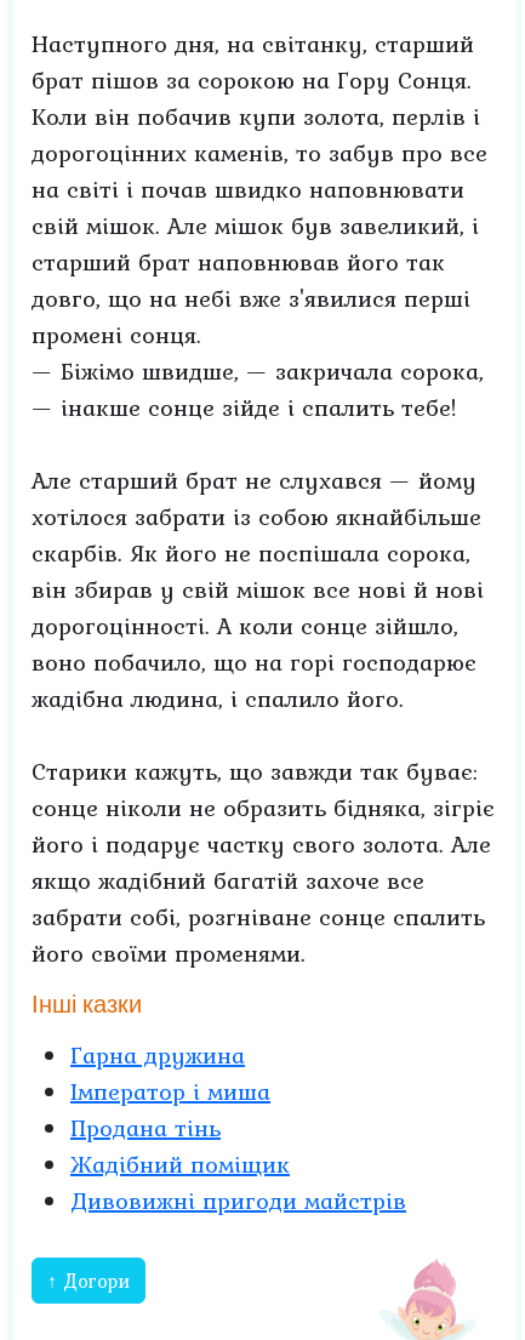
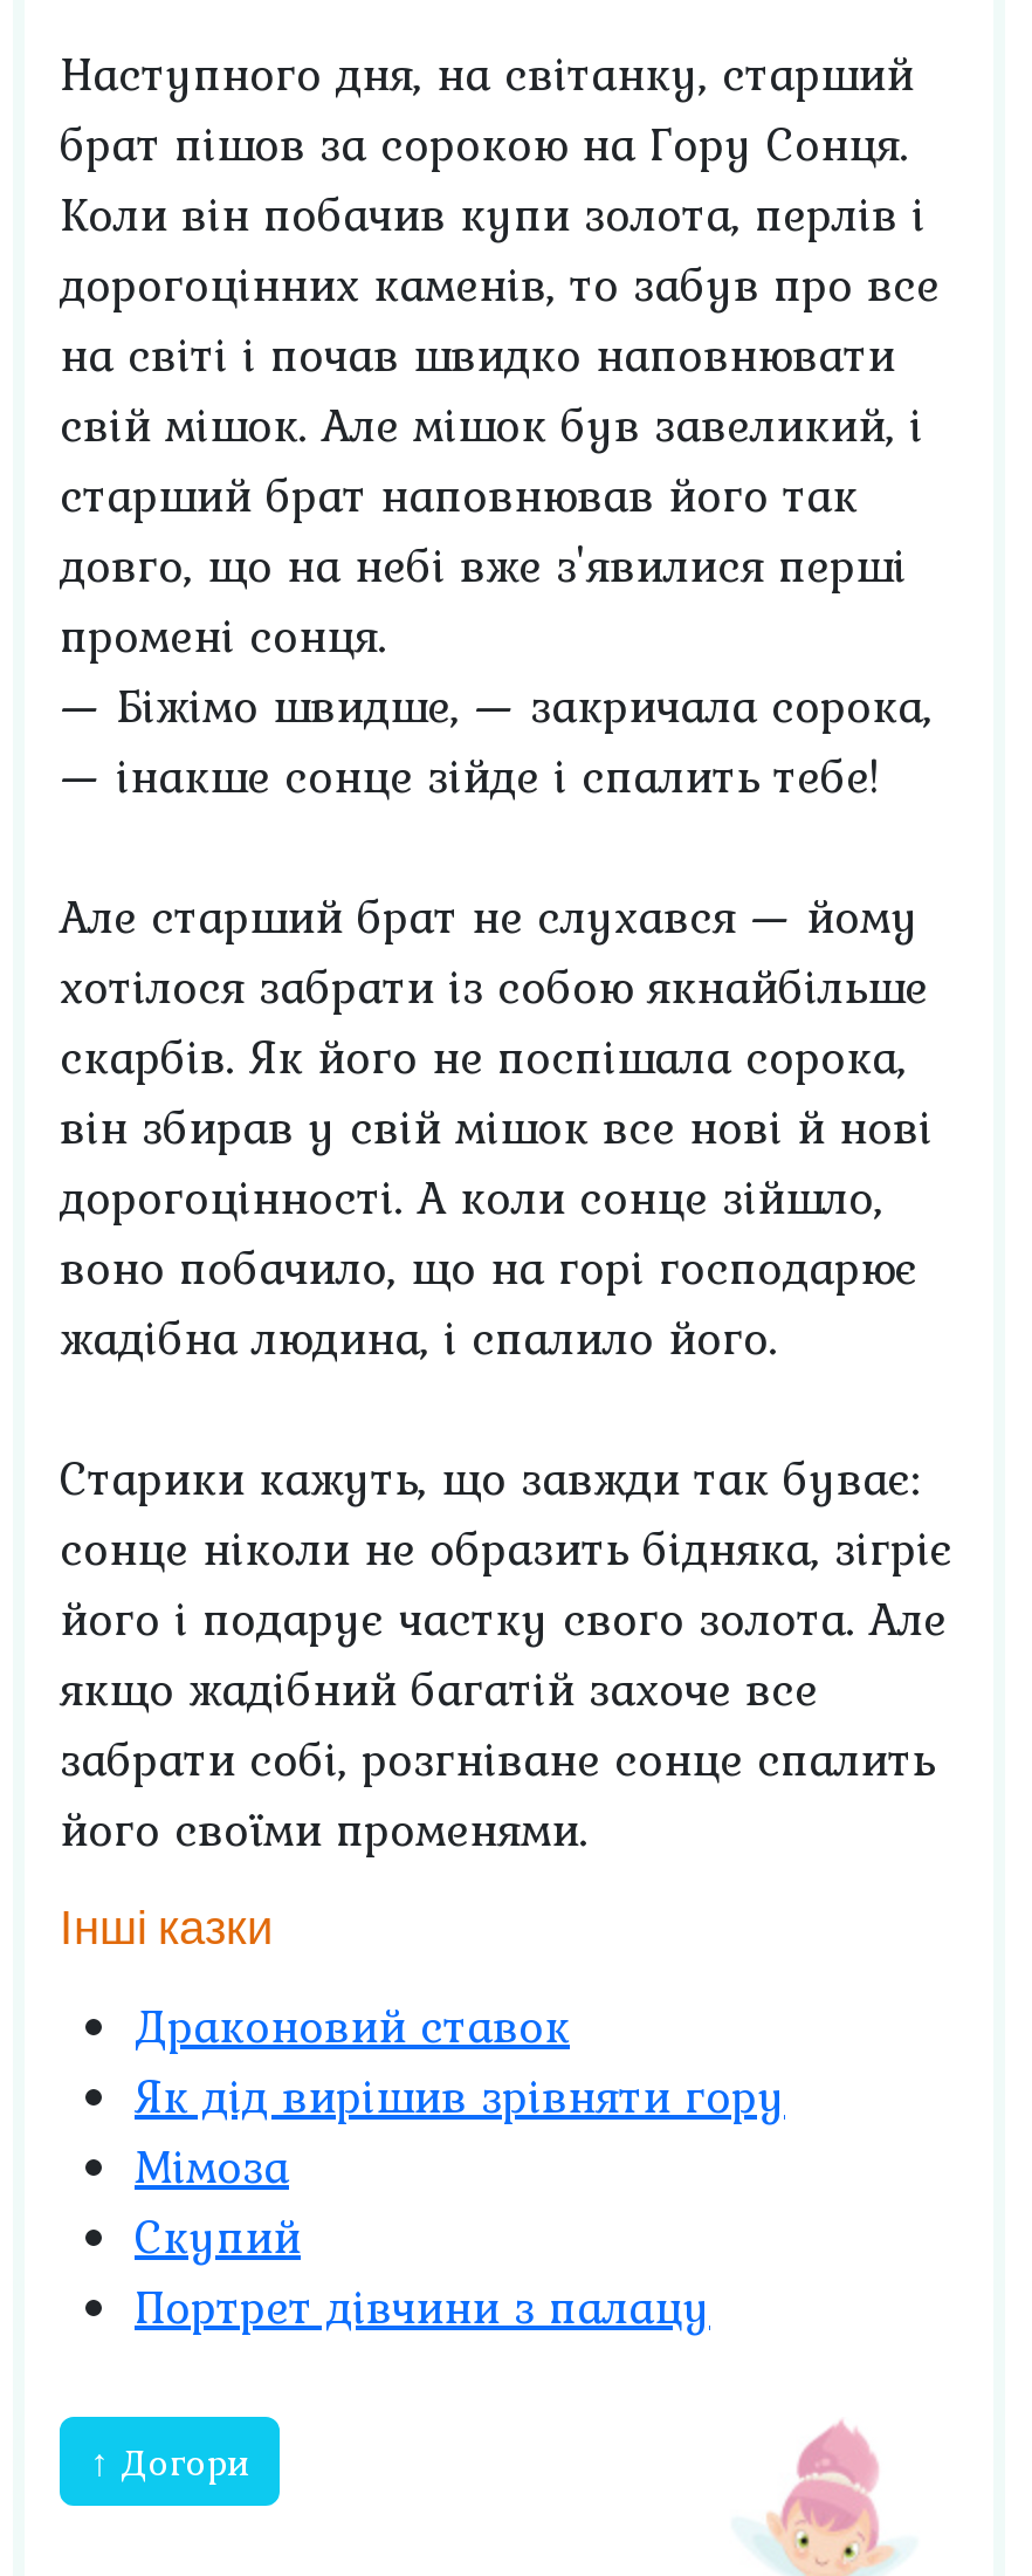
- Гарна дружина
- Імператор і миша
- Продана тінь
- Жадібний поміщик
- Дивовижні пригоди майстрів
+ Драконовий ставок
+ Як дід вирішив зрівняти гору
+ Мімоза
+ Скупий
+ Портрет дівчини з палацу
